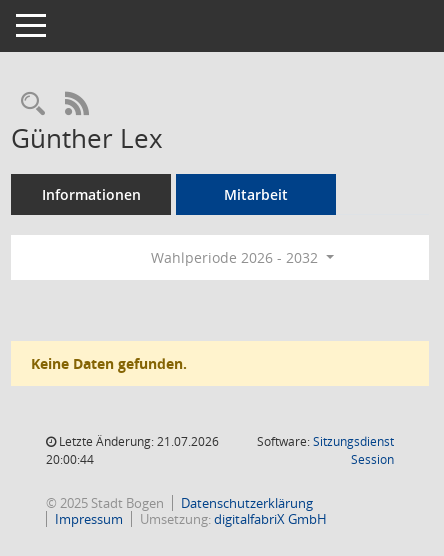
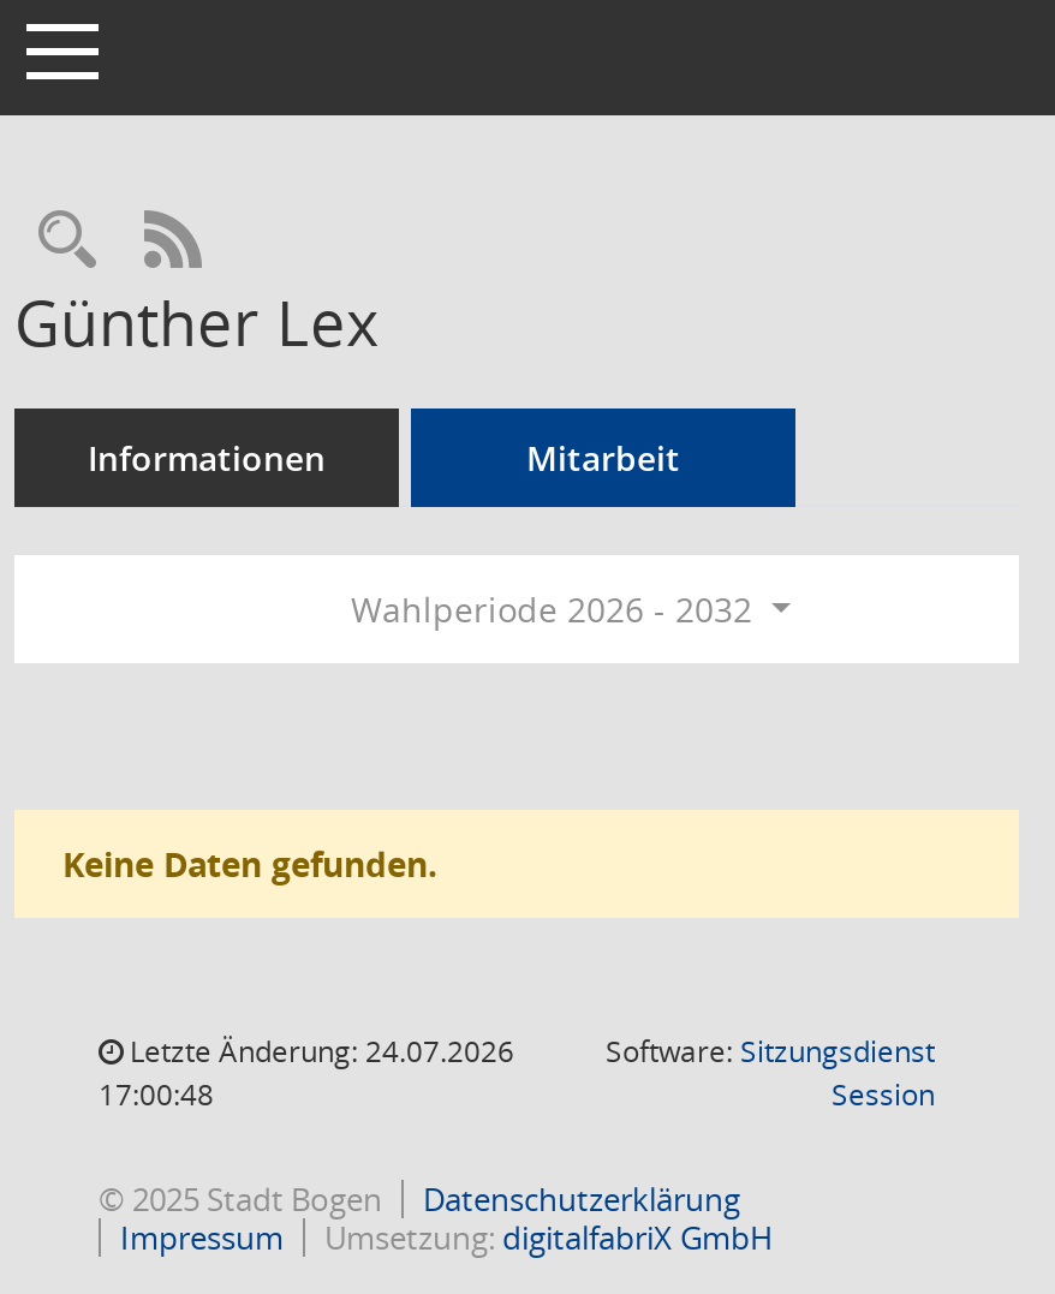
- Letzte Änderung: 21.07.2026
+ Letzte Änderung: 24.07.2026

- 20:00:44
+ 17:00:48
